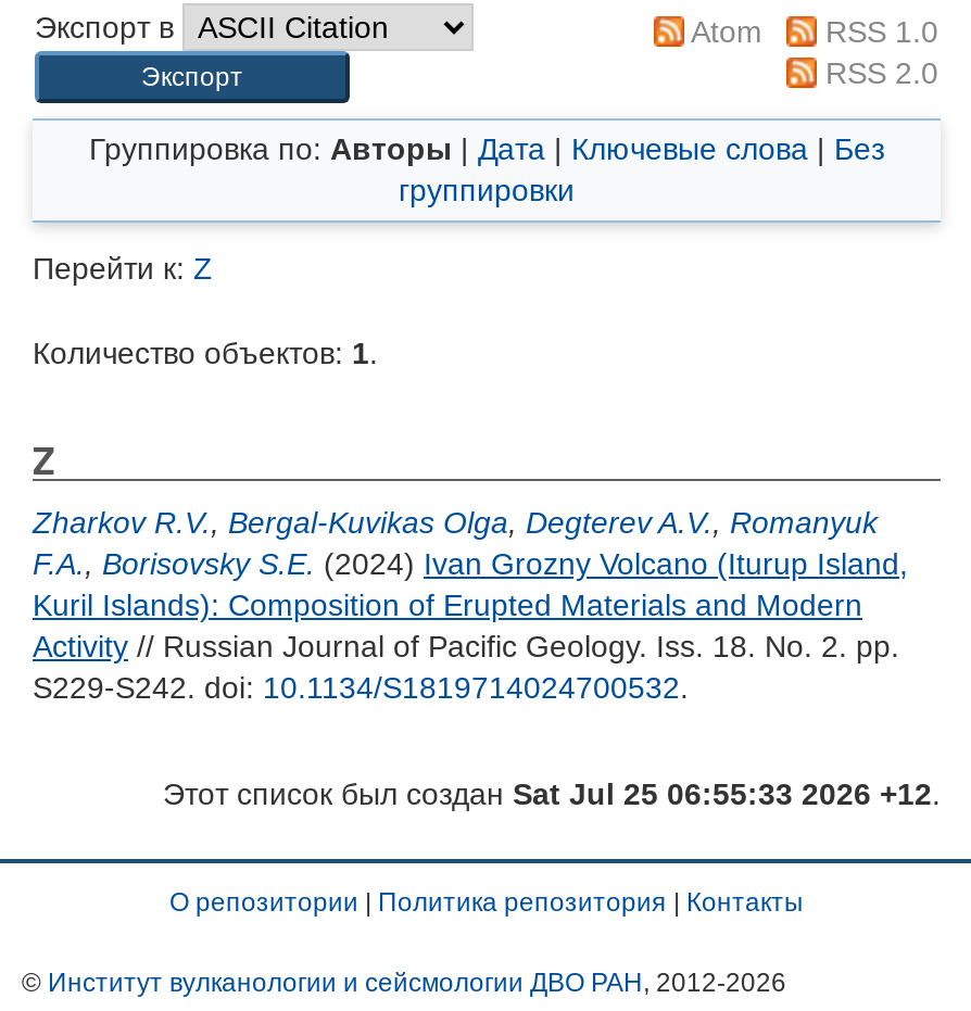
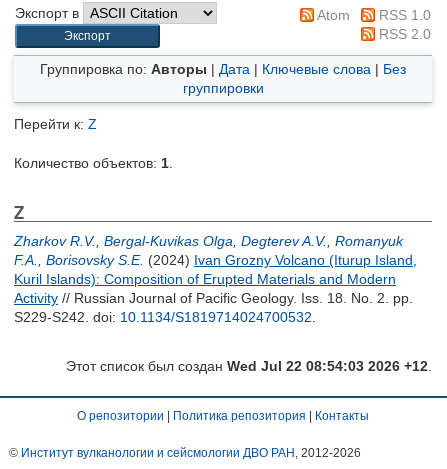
- Этот список был создан Sat Jul 25 06:55:33 2026 +12.
+ Этот список был создан Wed Jul 22 08:54:03 2026 +12.
